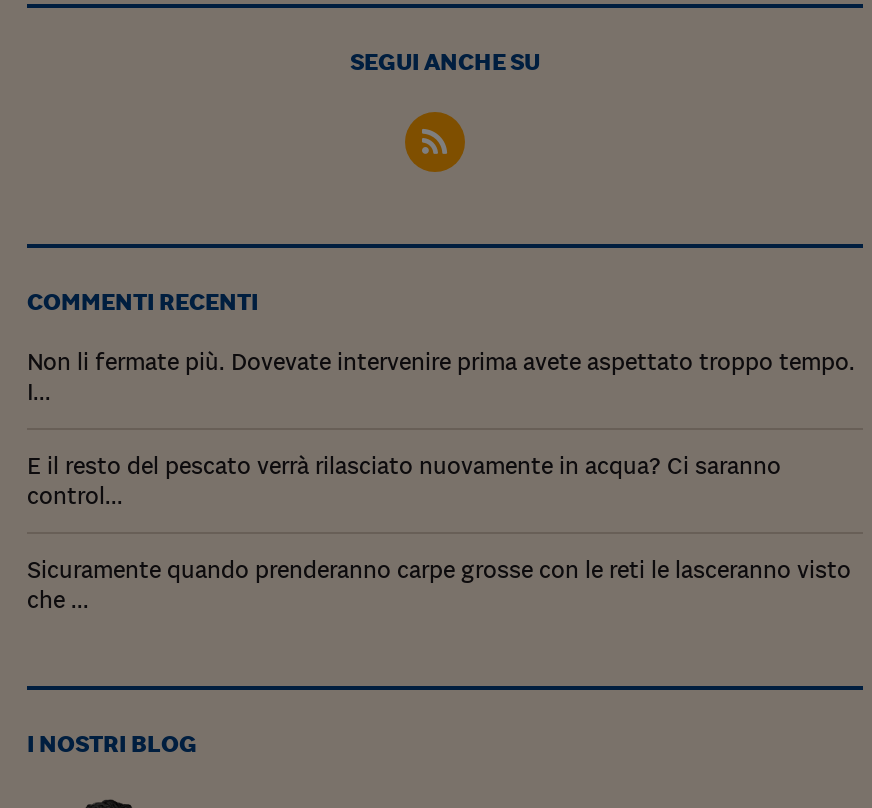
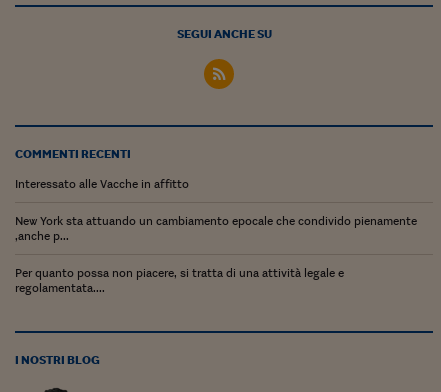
- Non li fermate più. Dovevate intervenire prima avete aspettato troppo tempo.
- I...
+ Interessato alle Vacche in affitto

- E il resto del pescato verrà rilasciato nuovamente in acqua? Ci saranno
- control...
+ New York sta attuando un cambiamento epocale che condivido pienamente
+ ,anche p...

- Sicuramente quando prenderanno carpe grosse con le reti le lasceranno visto
- che ...
+ Per quanto possa non piacere, si tratta di una attività legale e
+ regolamentata....
